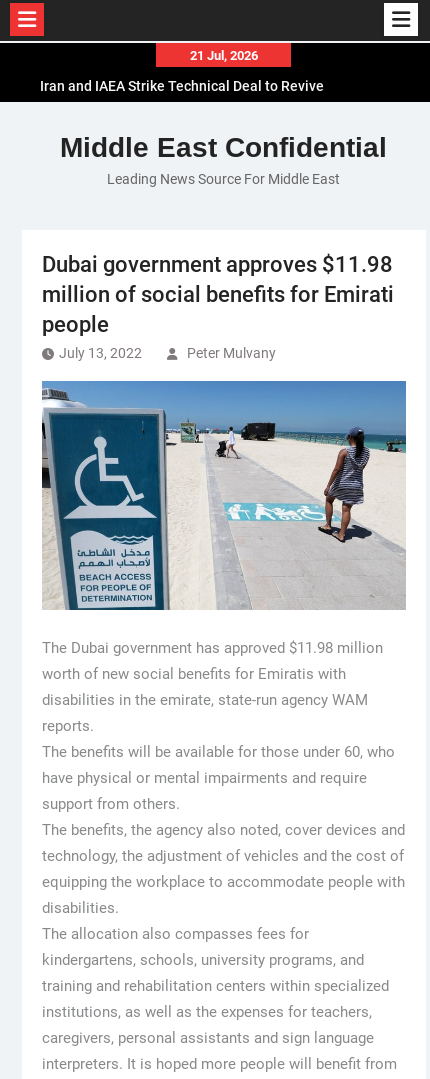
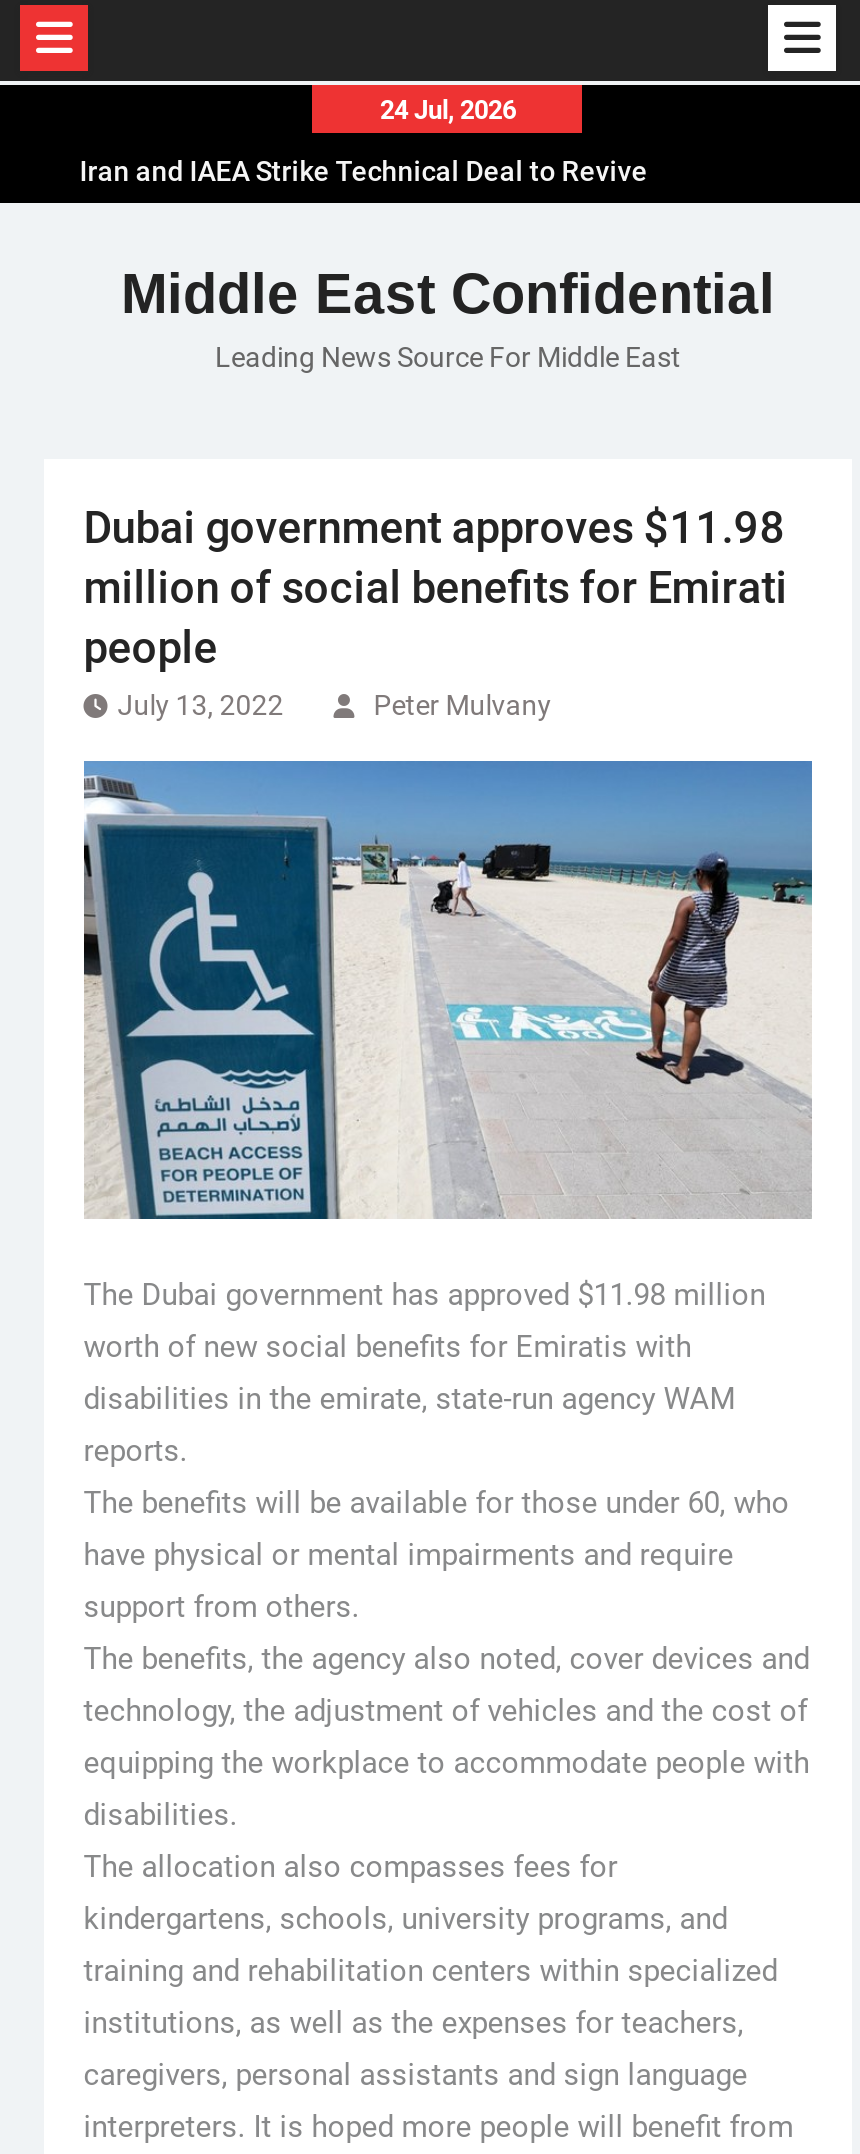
- 21 Jul, 2026
+ 24 Jul, 2026
